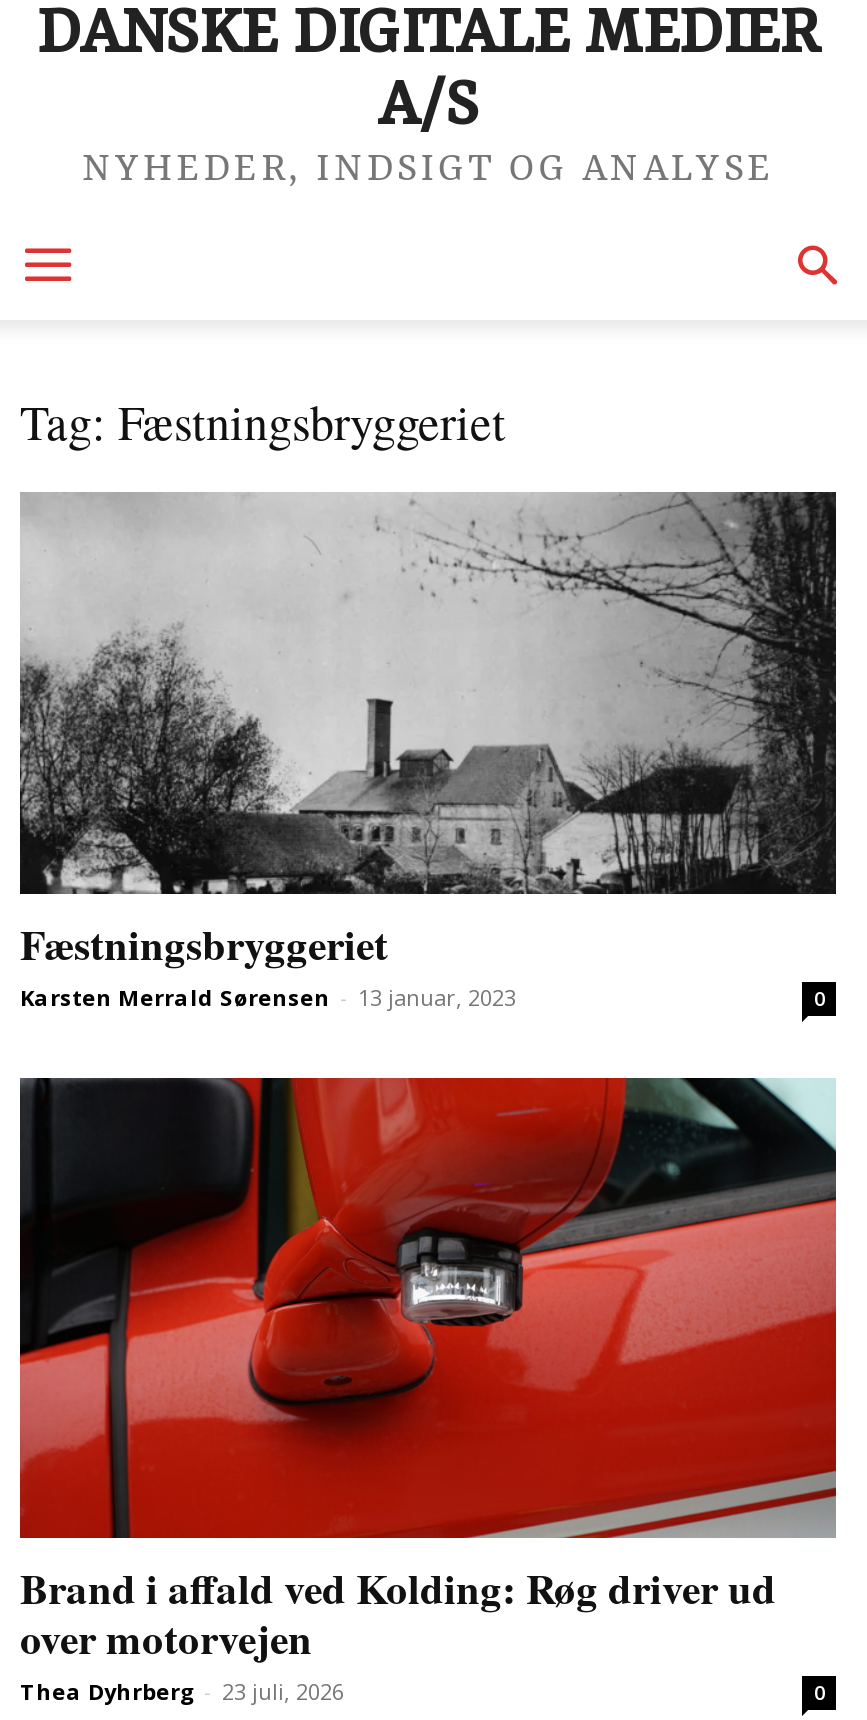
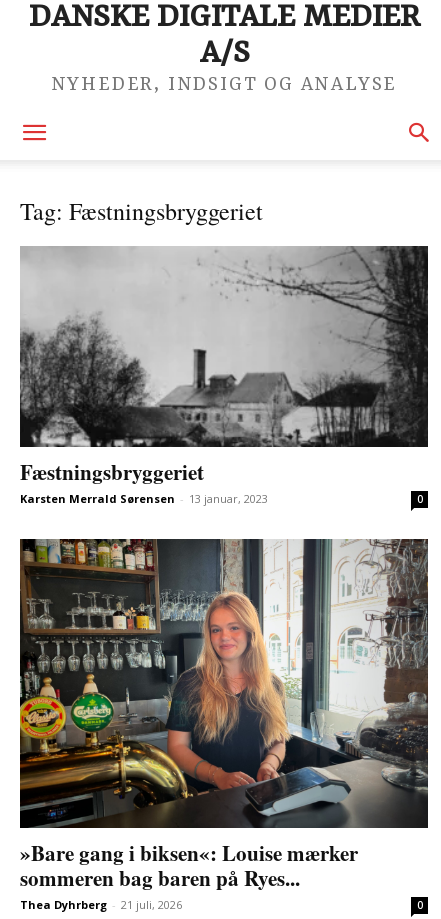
- [image]
- Brand i affald ved Kolding: Røg driver ud
- over motorvejen
- Thea Dyhrberg - 23 juli, 2026
+ [image]
+ »Bare gang i biksen«: Louise mærker
+ sommeren bag baren på Ryes...
+ Thea Dyhrberg - 21 juli, 2026
